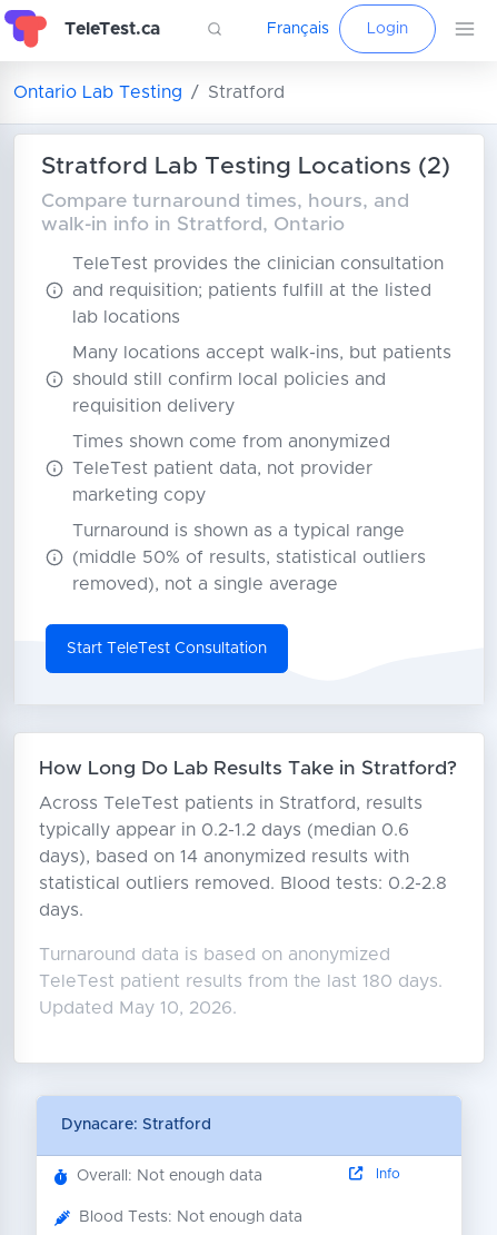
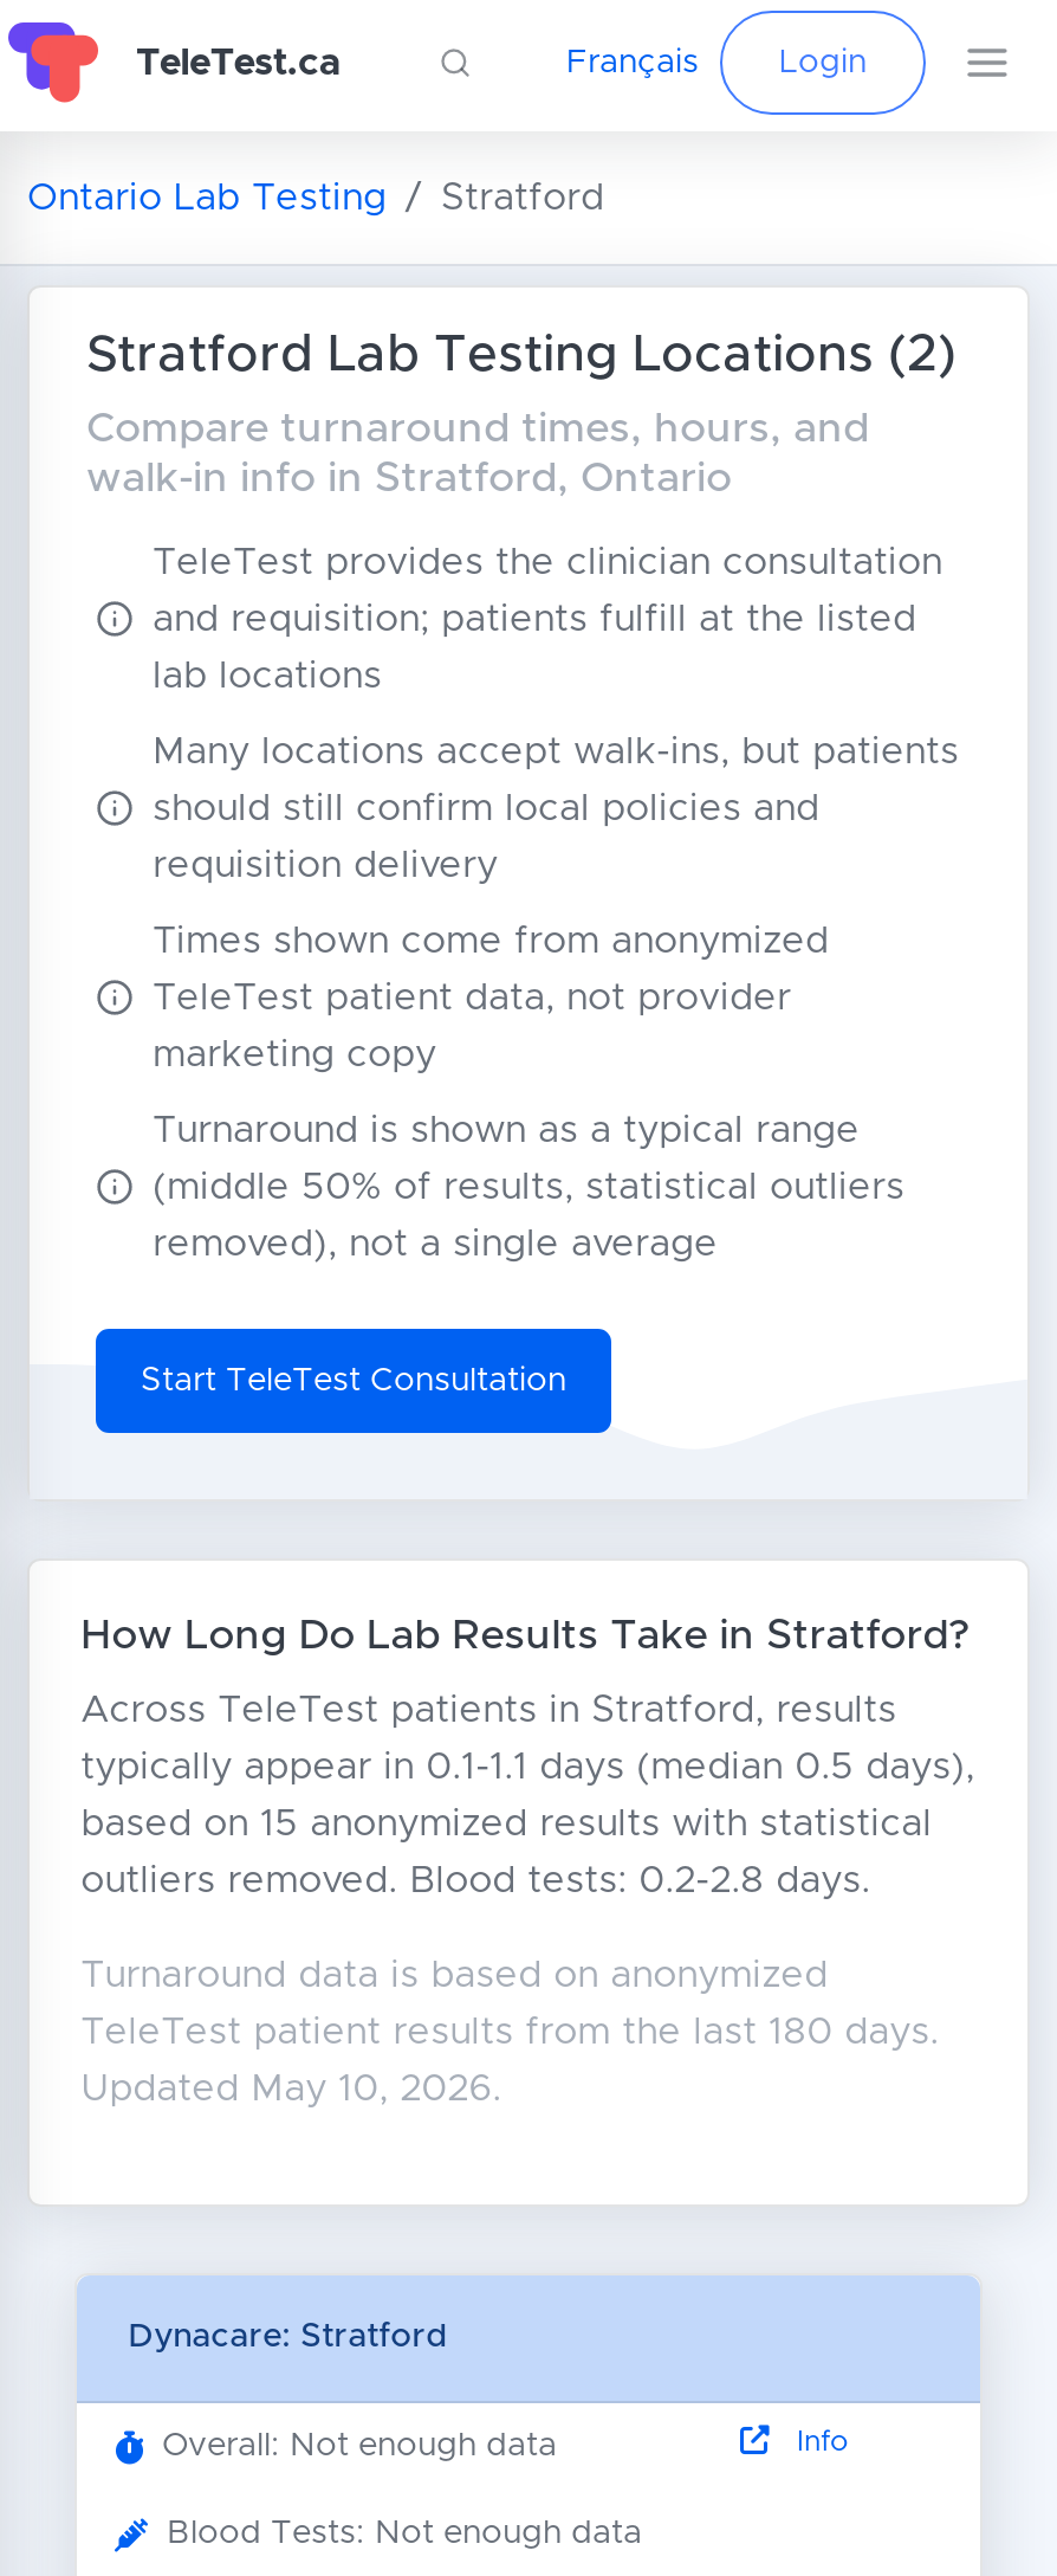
- typically appear in 0.2-1.2 days (median 0.6
- days), based on 14 anonymized results with
- statistical outliers removed. Blood tests: 0.2-2.8
- days.
+ typically appear in 0.1-1.1 days (median 0.5 days),
+ based on 15 anonymized results with statistical
+ outliers removed. Blood tests: 0.2-2.8 days.
